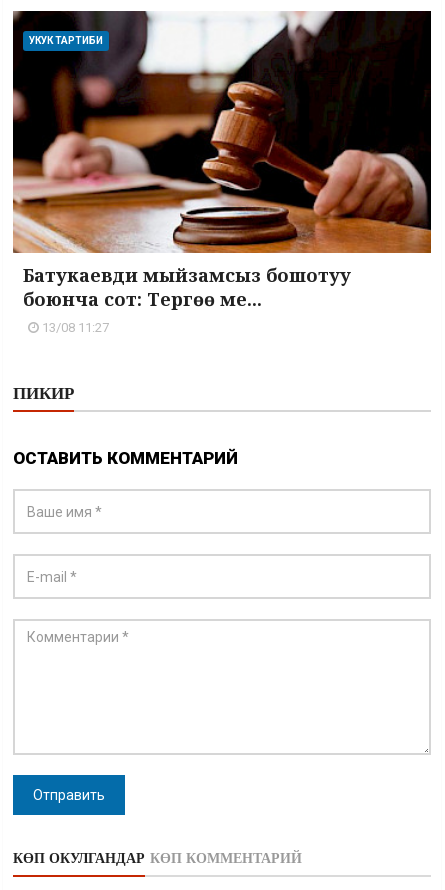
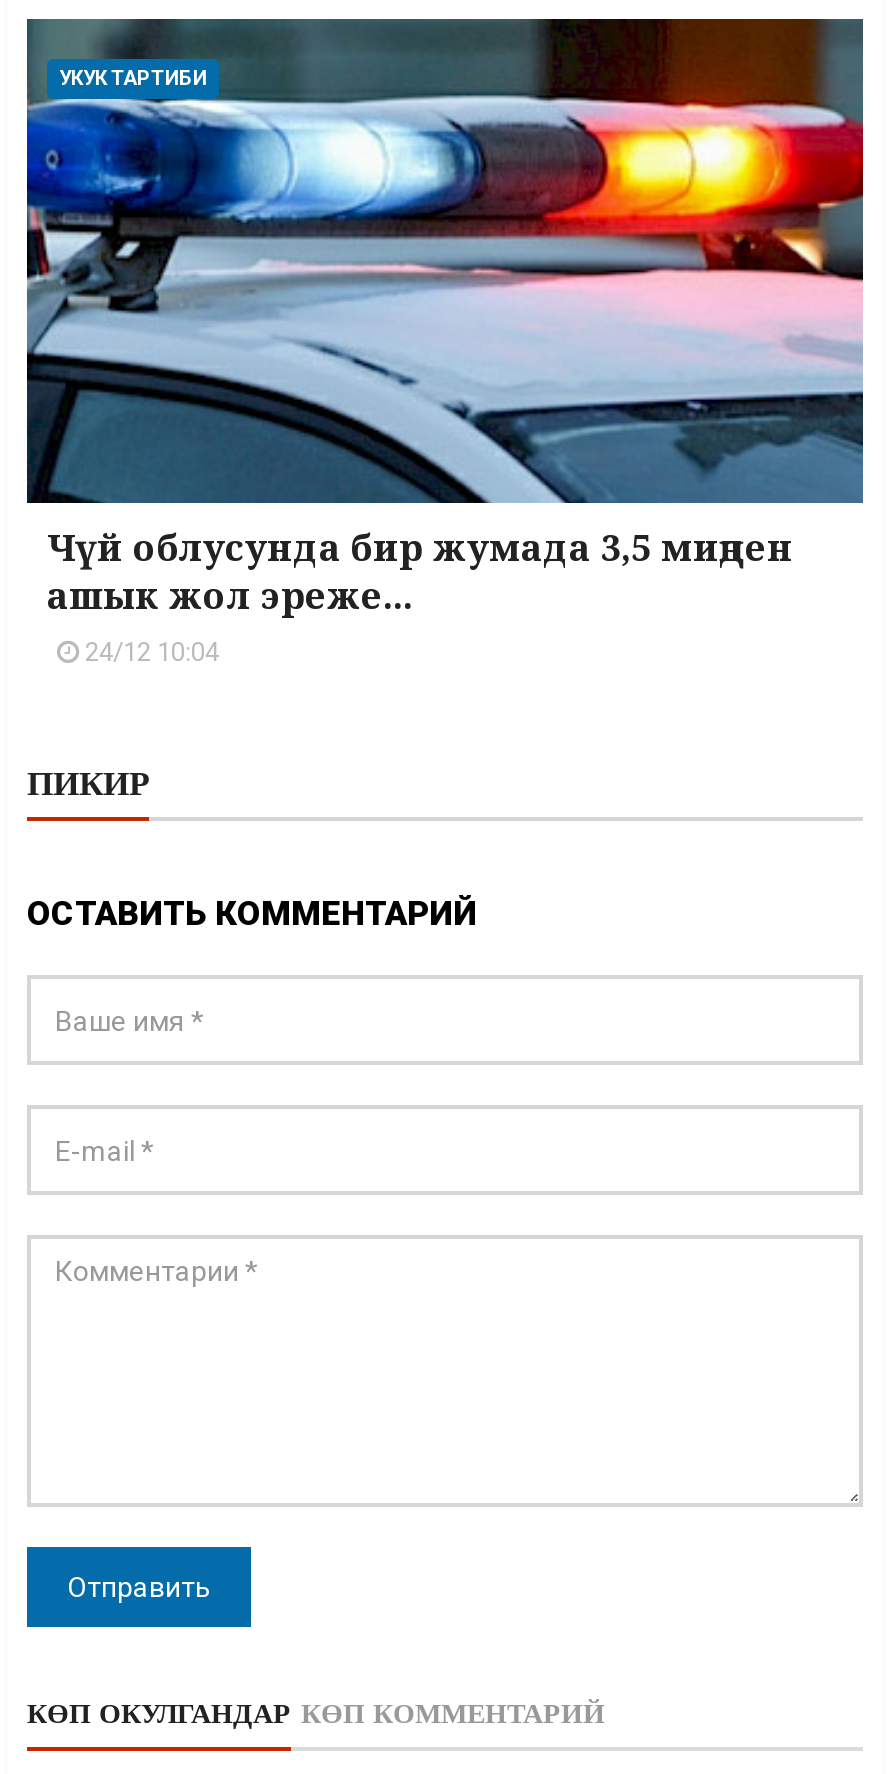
- [image]
- Батукаевди мыйзамсыз бошотуу
- боюнча сот: Тергөө ме...
- 13/08 11:27
+ [image]
+ Чүй облусунда бир жумада 3,5 миңден
+ ашык жол эреже...
+ 24/12 10:04
